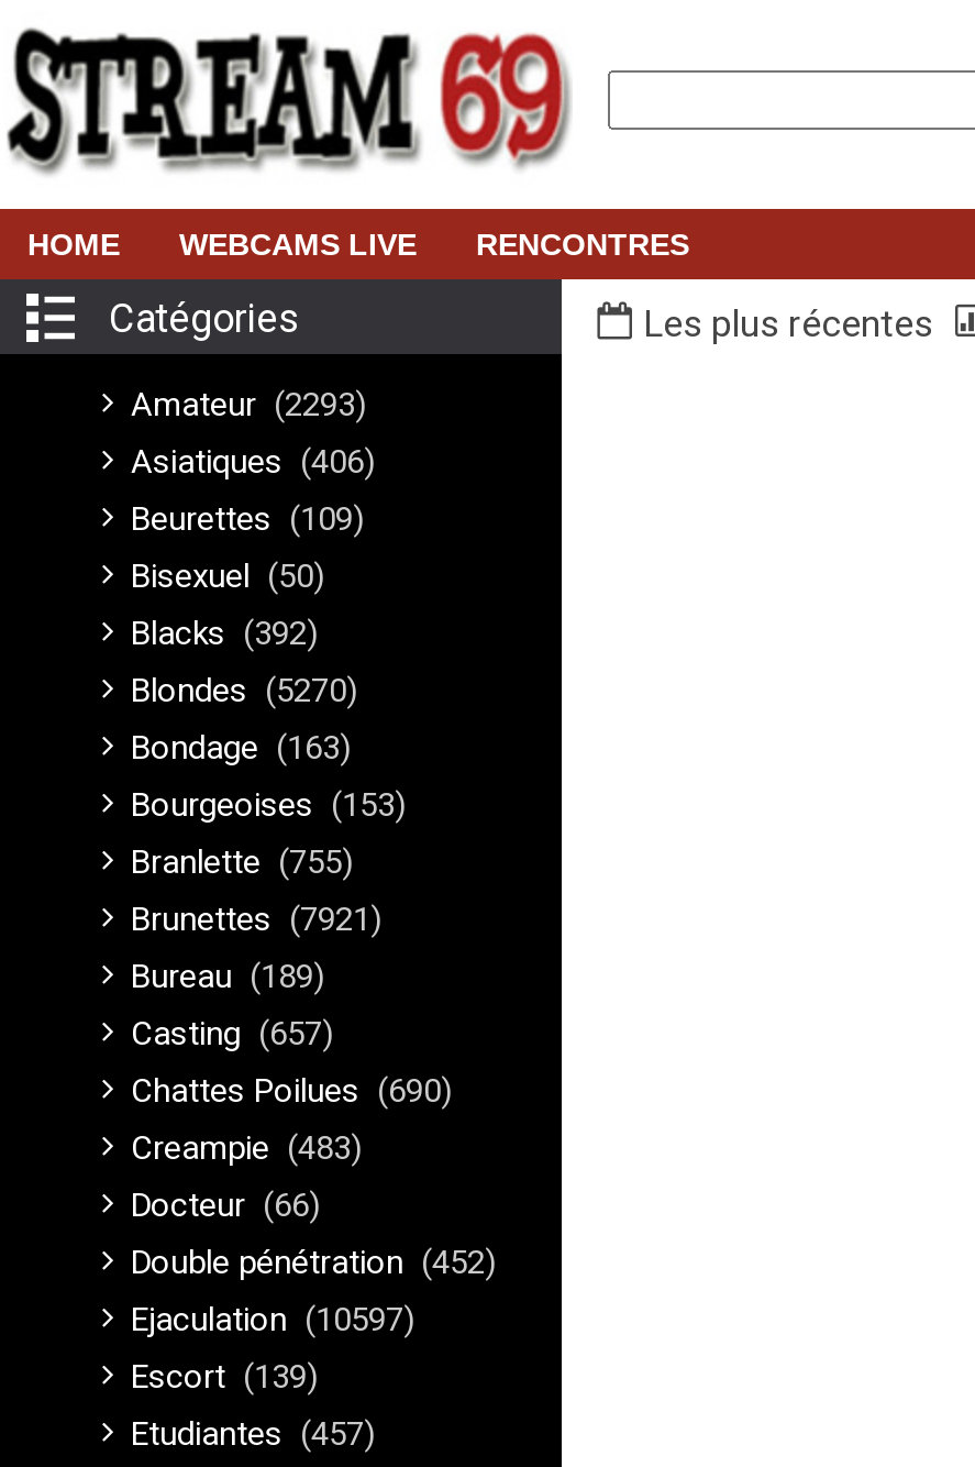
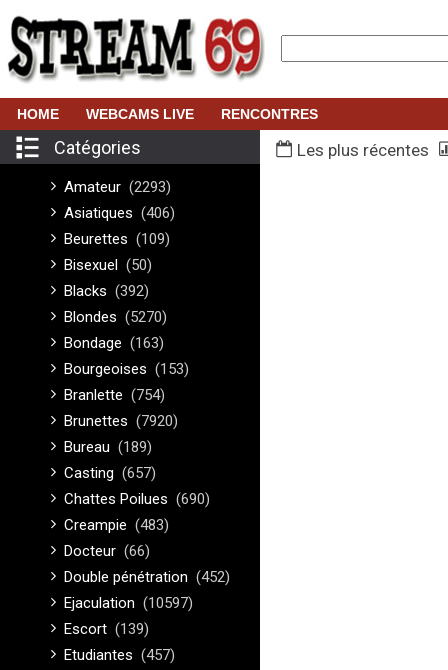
- Branlette (755)
+ Branlette (754)

- Brunettes (7921)
+ Brunettes (7920)
